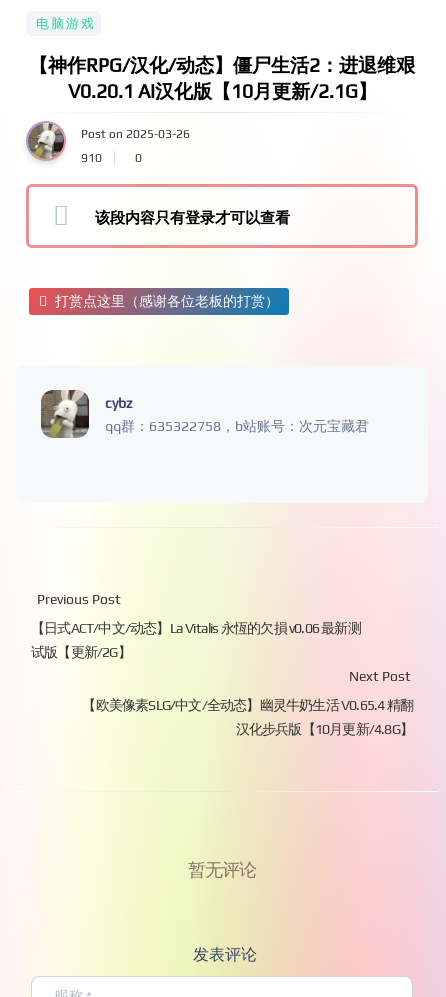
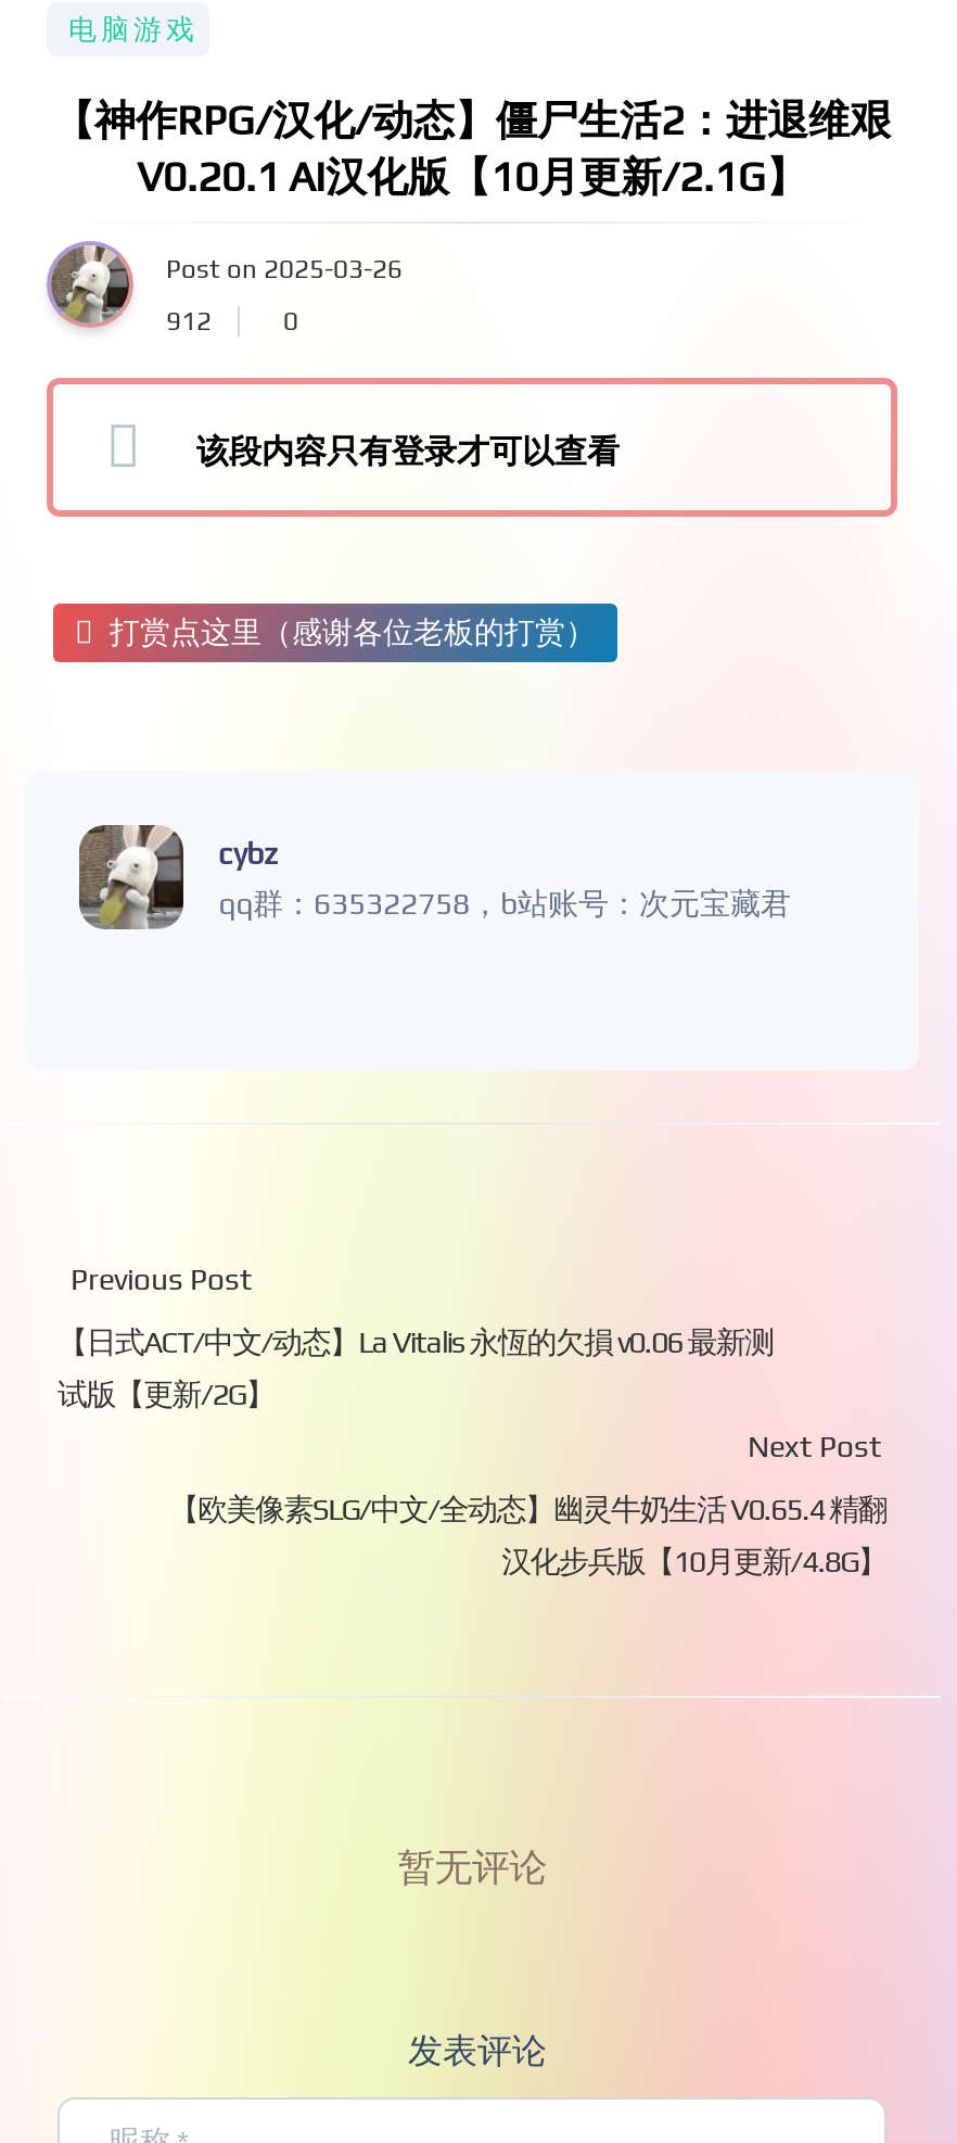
- 910
+ 912
